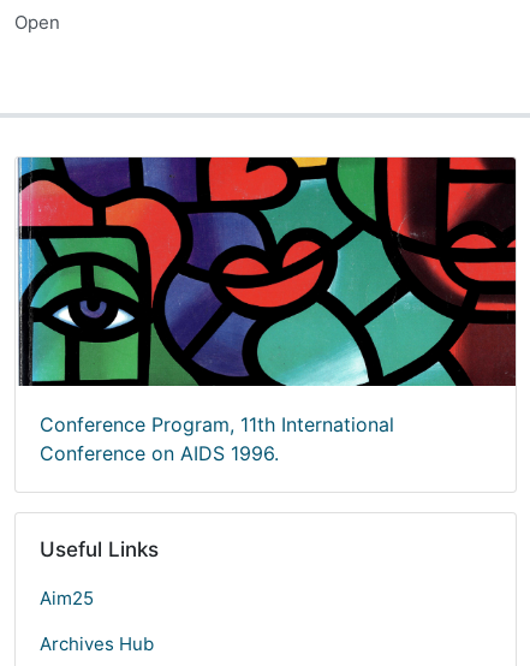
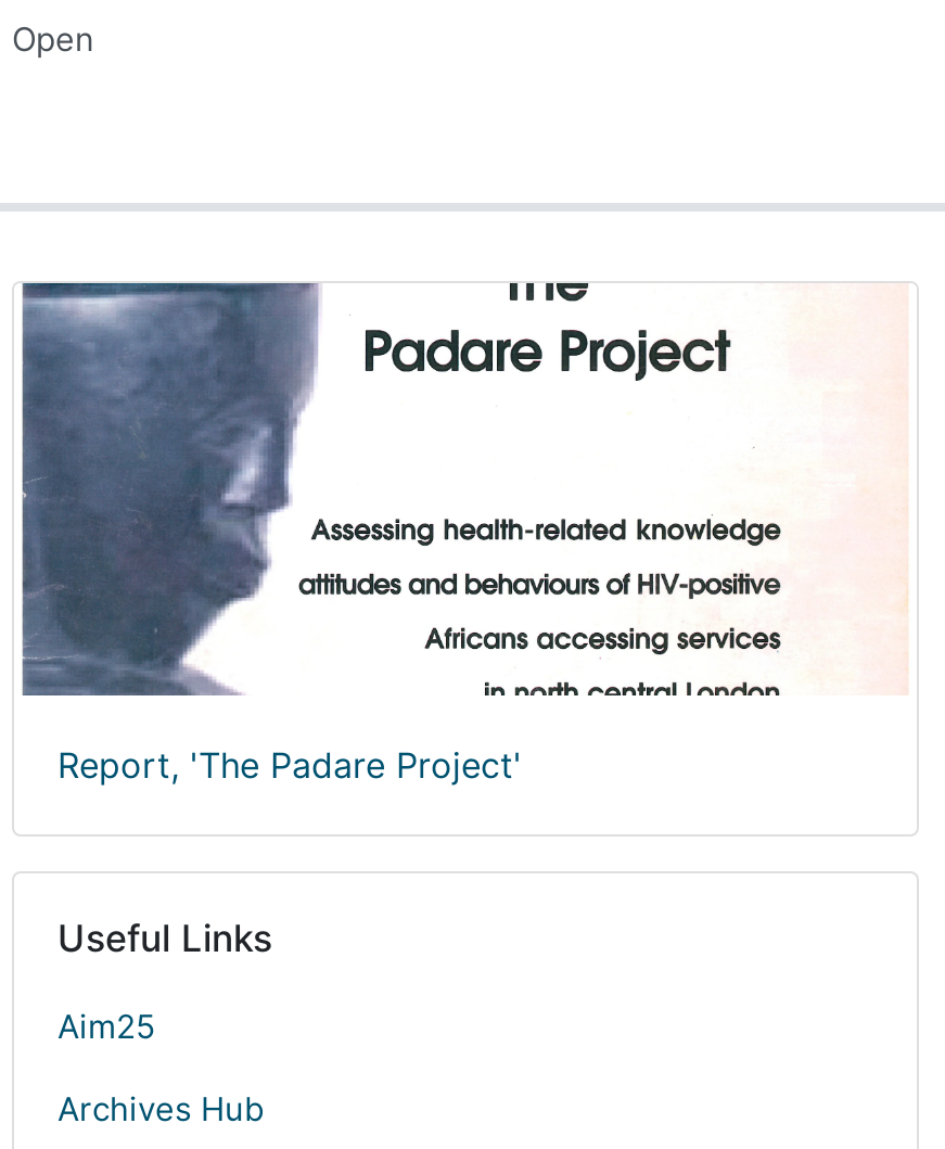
- [image]
- Conference Program, 11th International
- Conference on AIDS 1996.
+ [image]
+ Report, 'The Padare Project'
